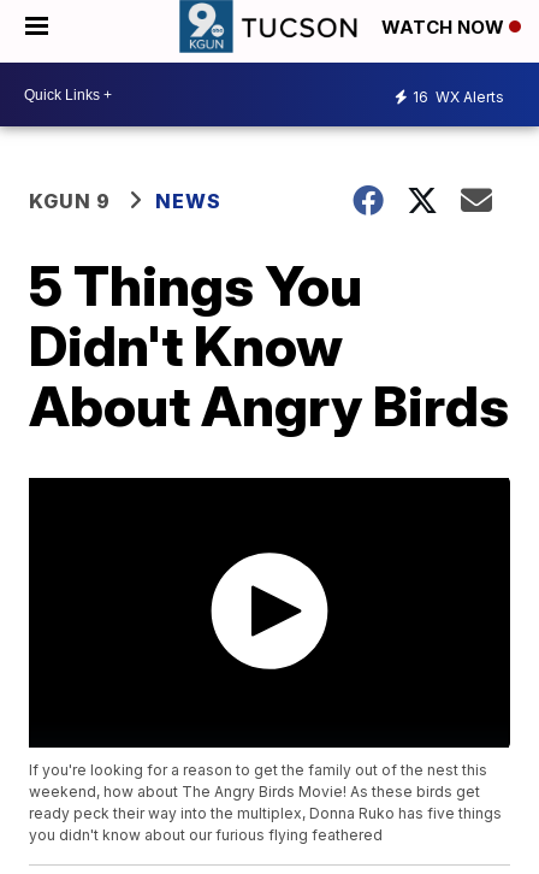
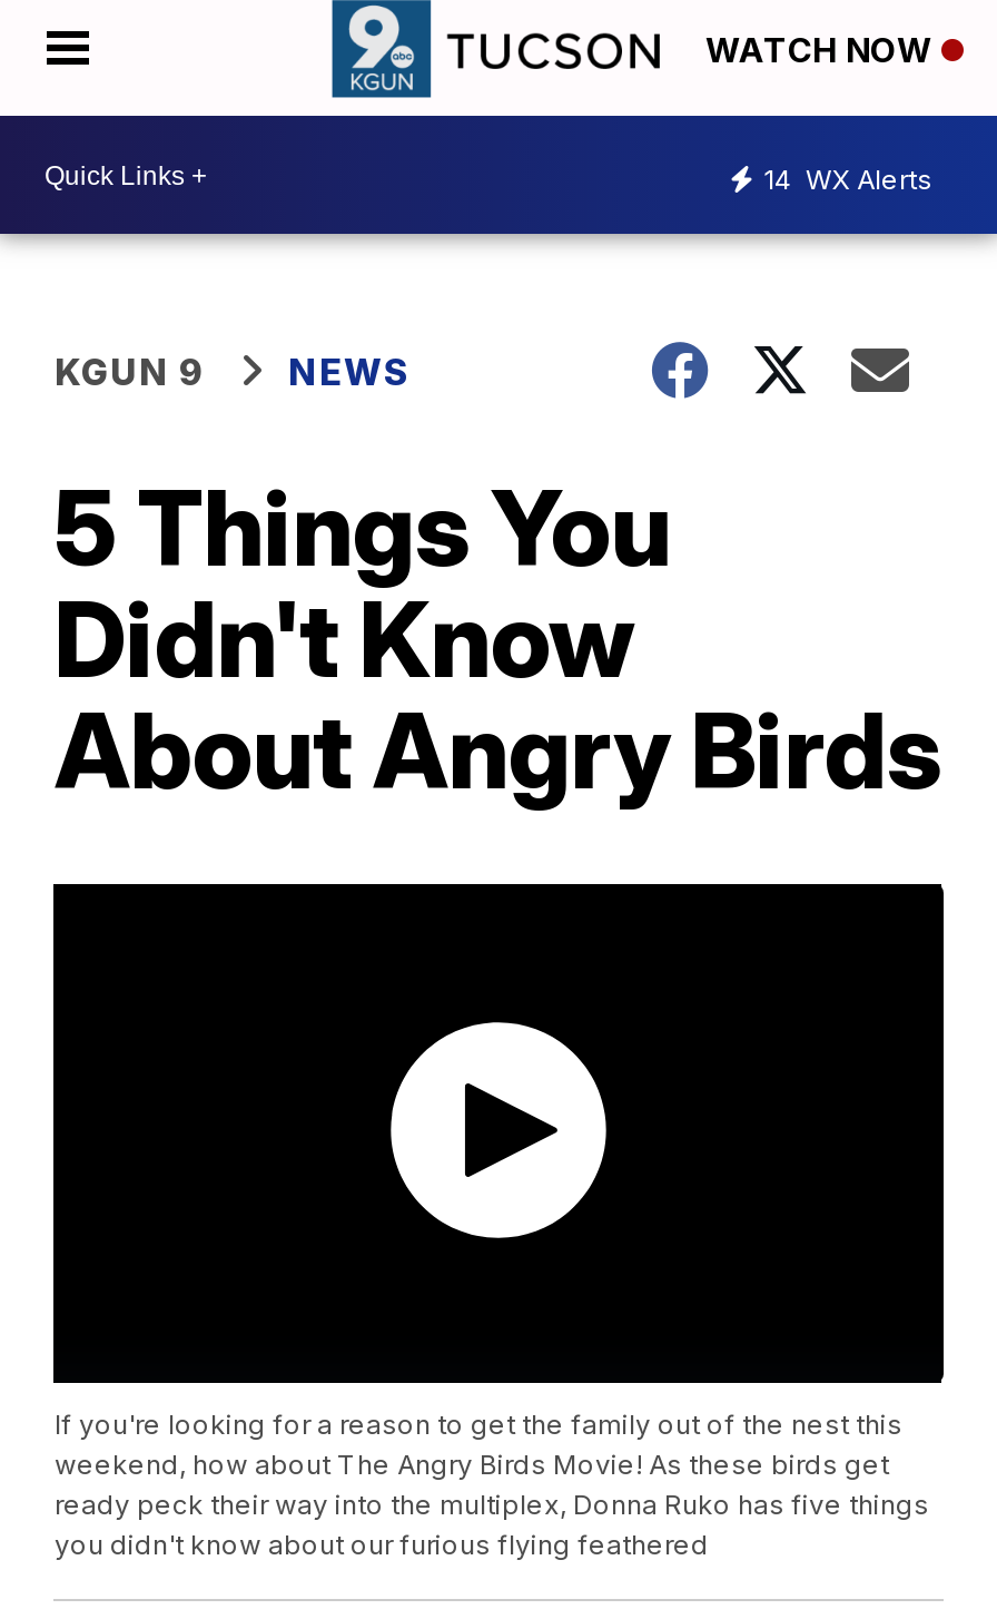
- 16 WX Alerts
+ 14 WX Alerts
